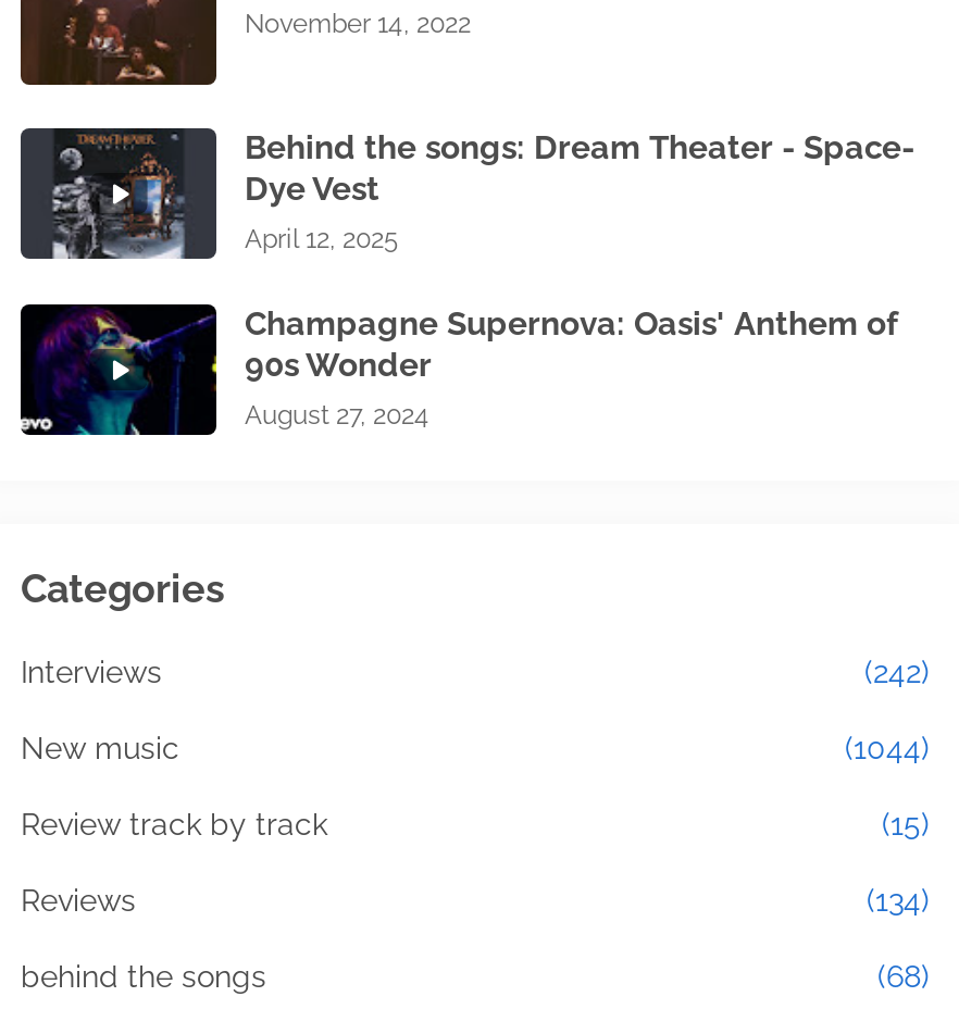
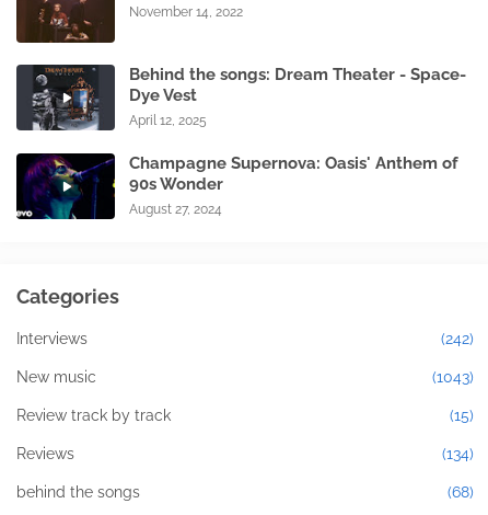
- (1044)
+ (1043)
